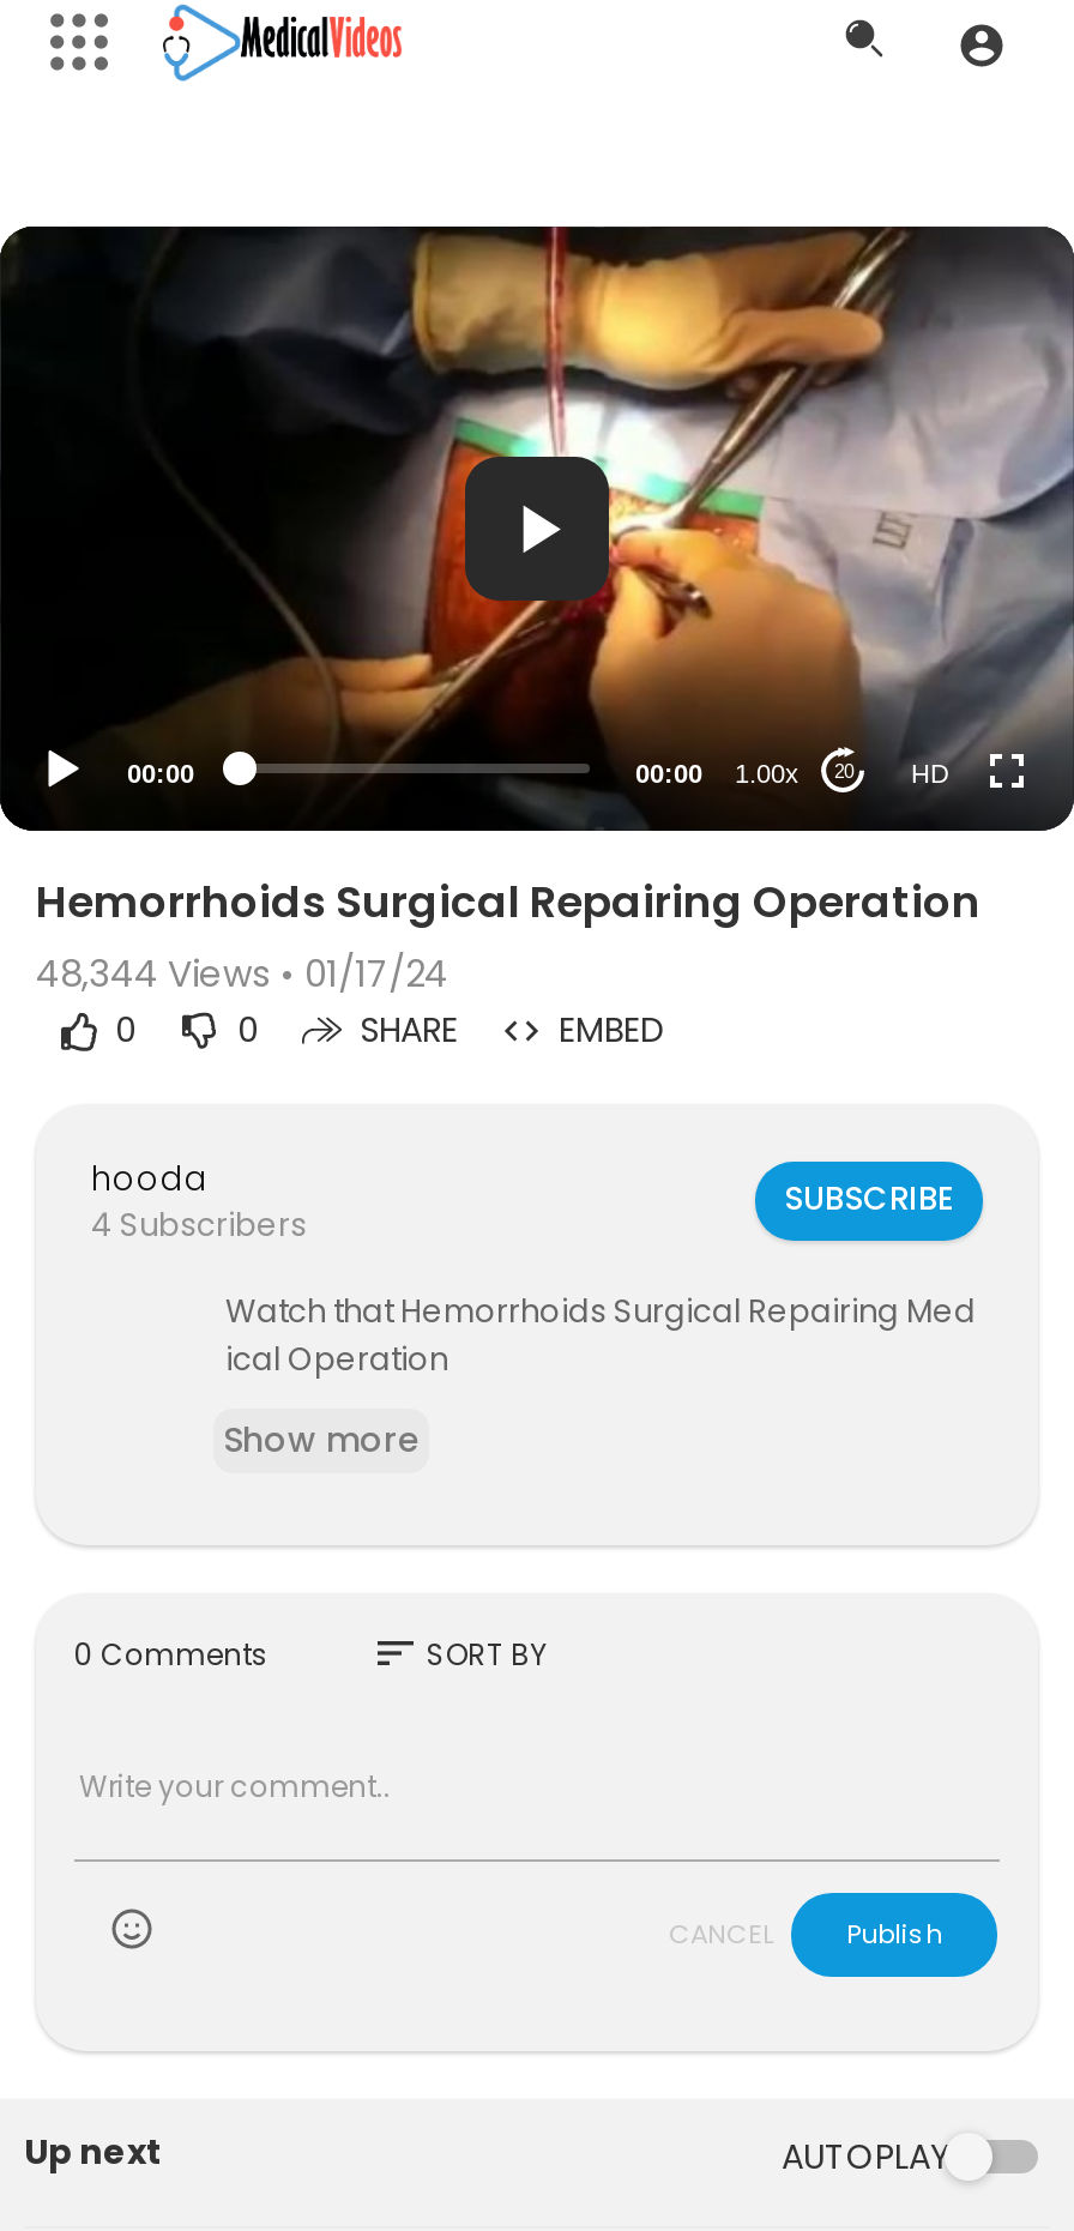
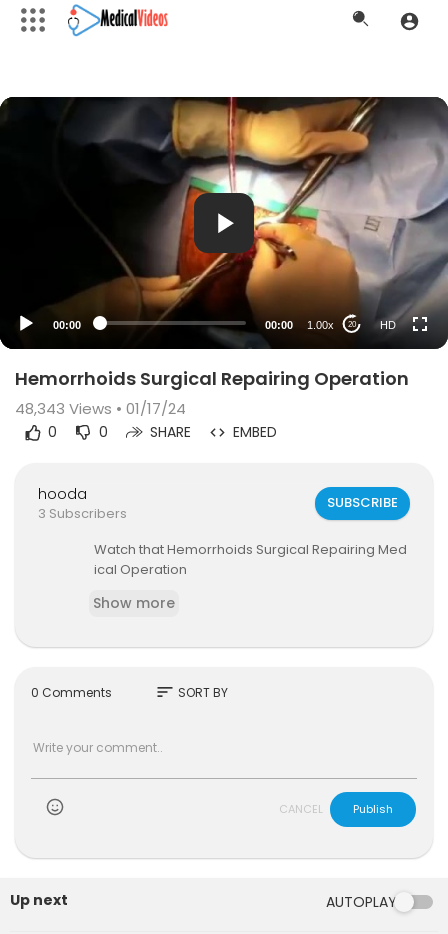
- 48,344 Views • 01/17/24
+ 48,343 Views • 01/17/24

- 4 Subscribers
+ 3 Subscribers
